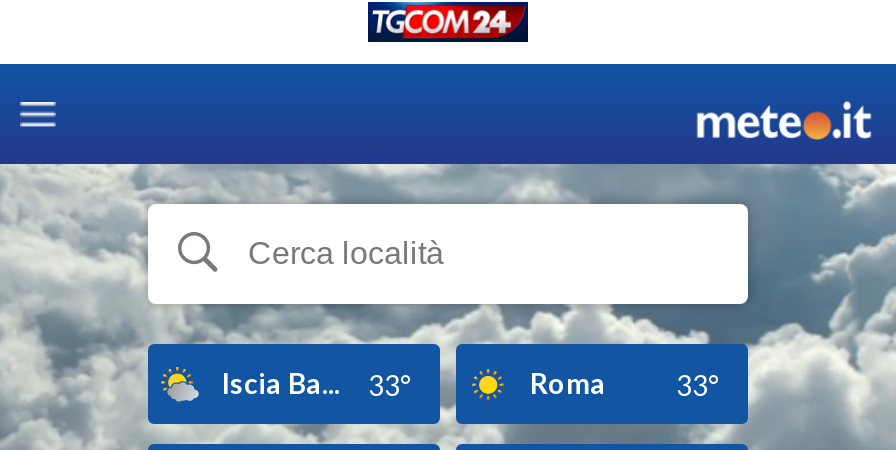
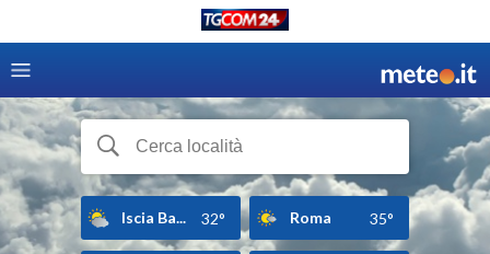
- Iscia Ba... 33°
+ Iscia Ba... 32°

- 33°
+ 35°
